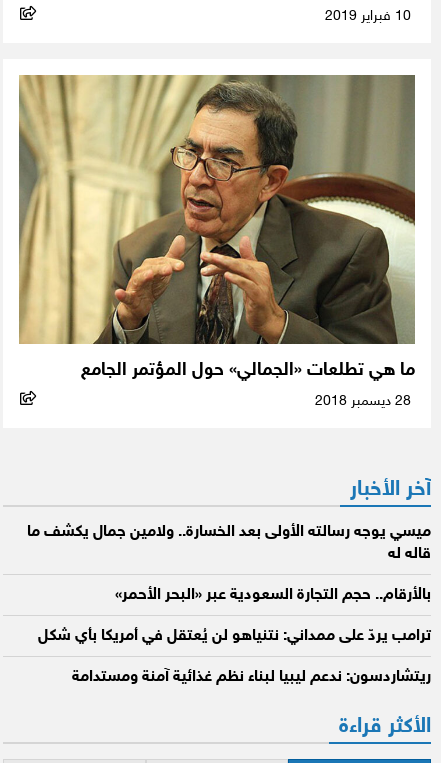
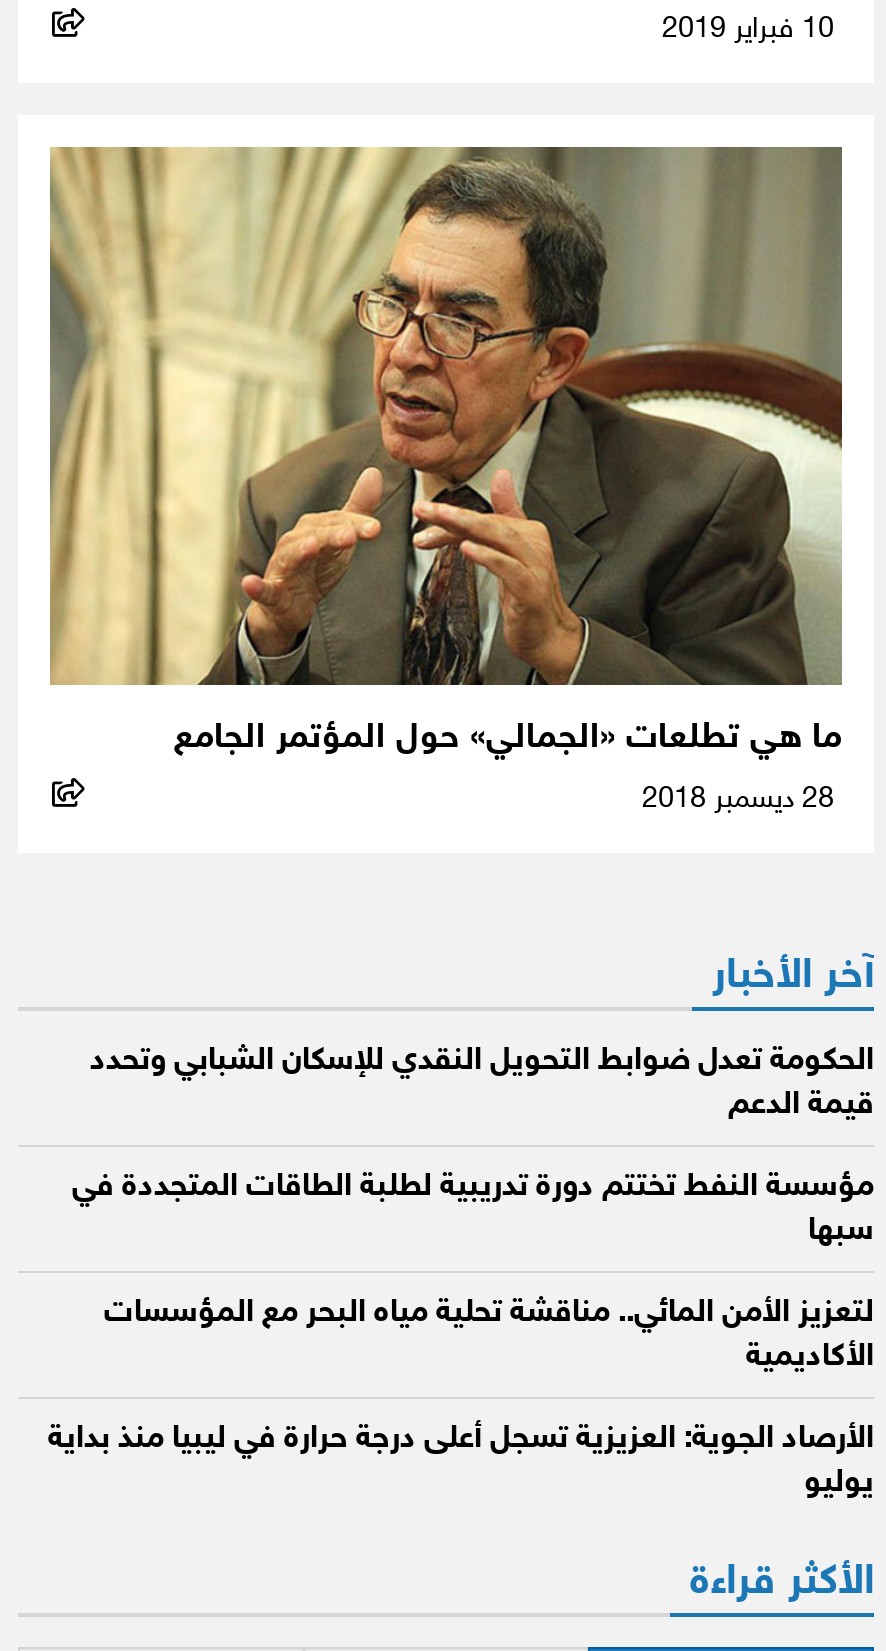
- ميسي يوجه رسالته الأولى بعد الخسارة.. ولامين جمال يكشف ما
- قاله له
+ الحكومة تعدل ضوابط التحويل النقدي للإسكان الشبابي وتحدد
+ قيمة الدعم

- بالأرقام.. حجم التجارة السعودية عبر «البحر الأحمر»
+ مؤسسة النفط تختتم دورة تدريبية لطلبة الطاقات المتجددة في
+ سبها

- ترامب يردّ على ممداني: نتنياهو لن يُعتقل في أمريكا بأي شكل
+ لتعزيز الأمن المائي.. مناقشة تحلية مياه البحر مع المؤسسات
+ الأكاديمية

- ريتشاردسون: ندعم ليبيا لبناء نظم غذائية آمنة ومستدامة
+ الأرصاد الجوية: العزيزية تسجل أعلى درجة حرارة في ليبيا منذ بداية
+ يوليو
